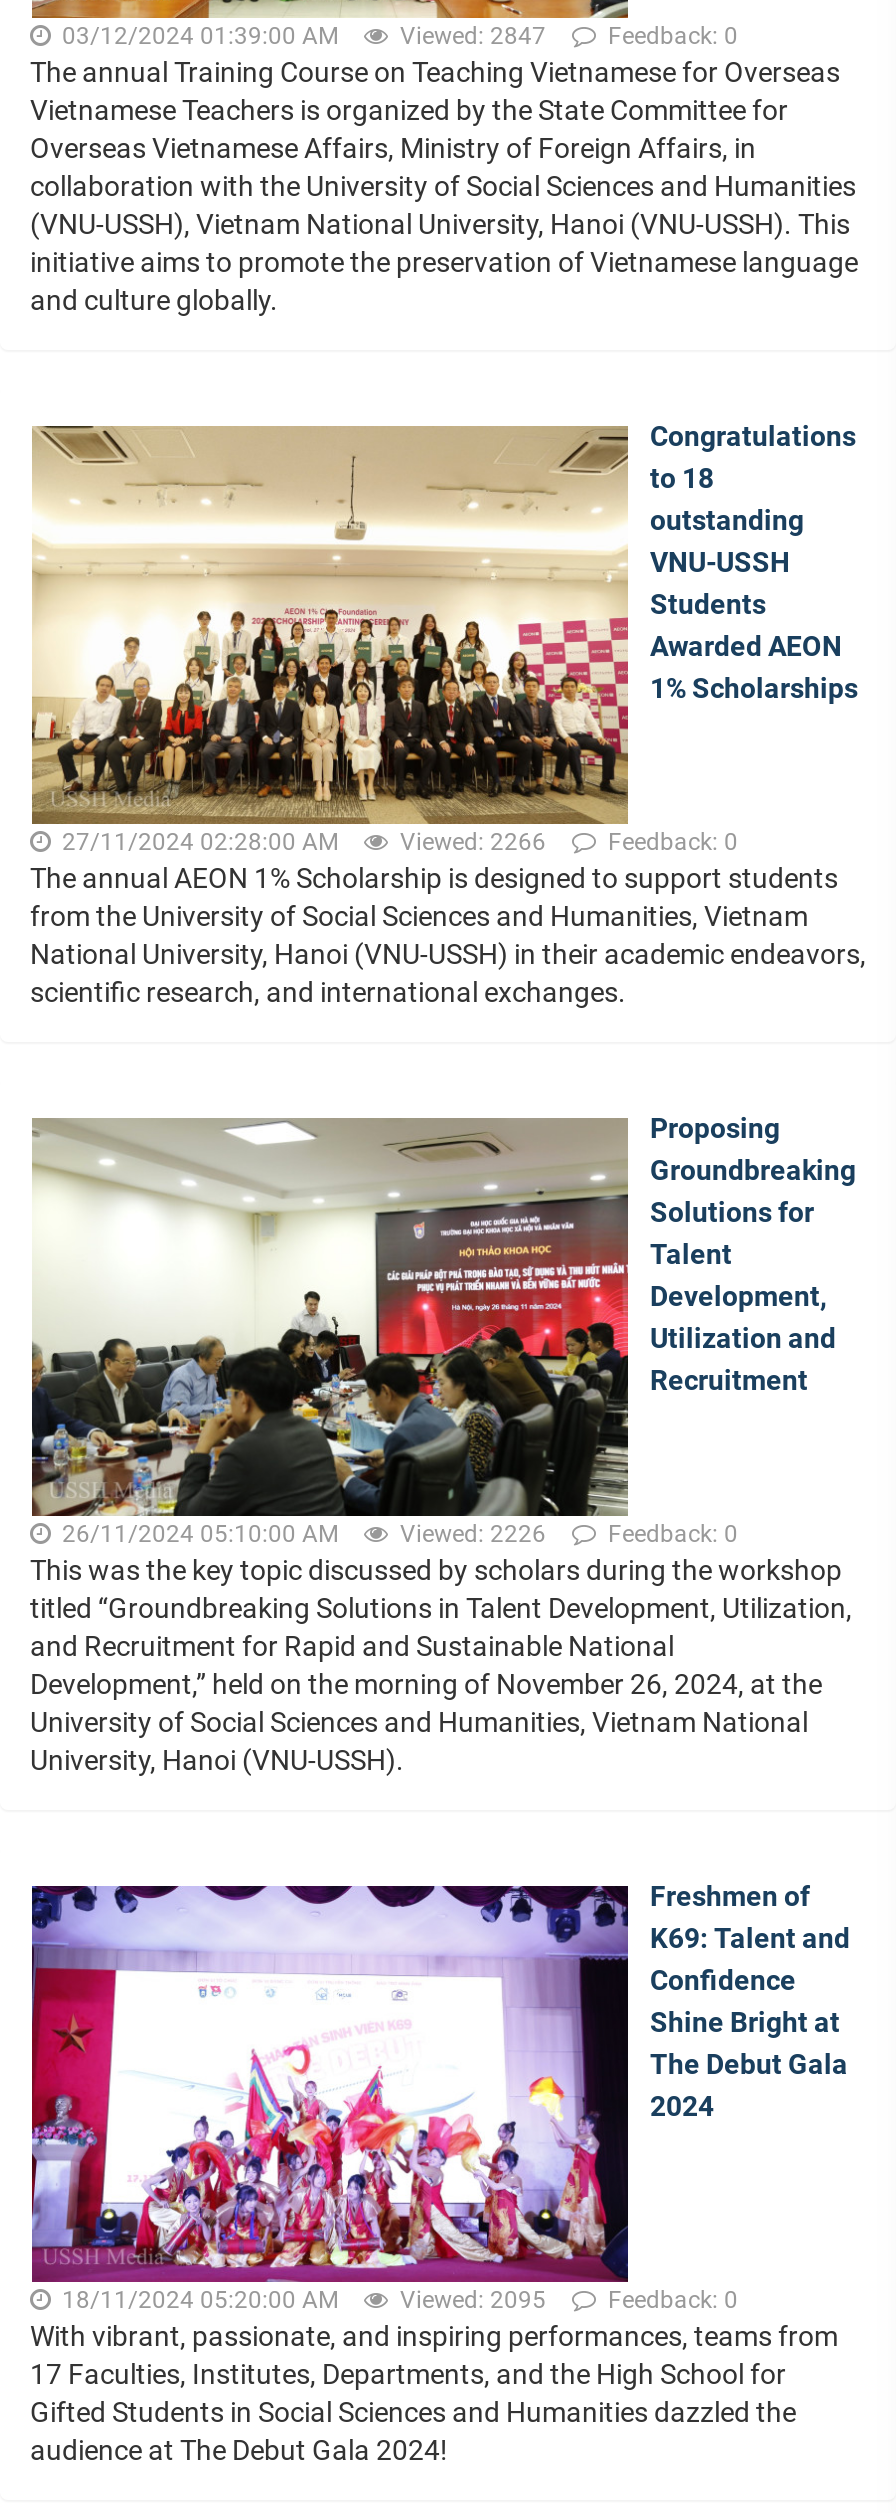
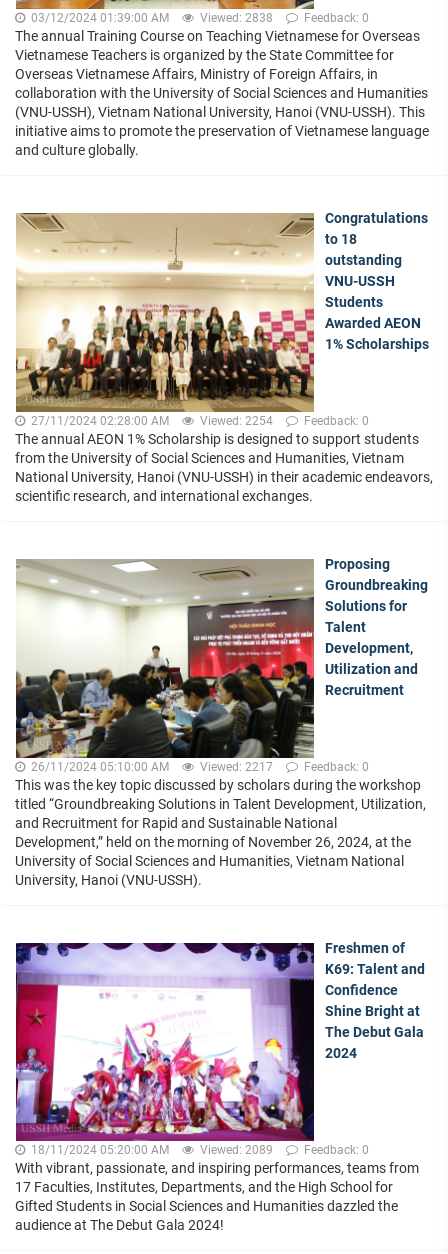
- 03/12/2024 01:39:00 AM Viewed: 2847 Feedback: 0
+ 03/12/2024 01:39:00 AM Viewed: 2838 Feedback: 0

- 27/11/2024 02:28:00 AM Viewed: 2266 Feedback: 0
+ 27/11/2024 02:28:00 AM Viewed: 2254 Feedback: 0

- 26/11/2024 05:10:00 AM Viewed: 2226 Feedback: 0
+ 26/11/2024 05:10:00 AM Viewed: 2217 Feedback: 0

- 18/11/2024 05:20:00 AM Viewed: 2095 Feedback: 0
+ 18/11/2024 05:20:00 AM Viewed: 2089 Feedback: 0
